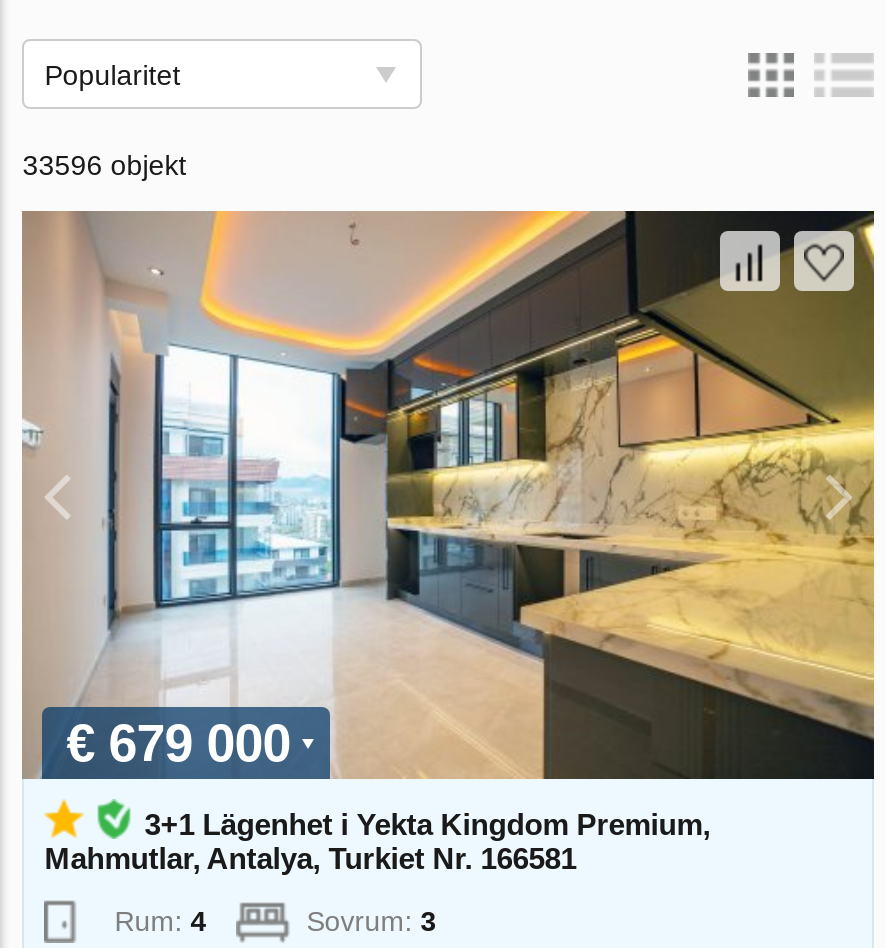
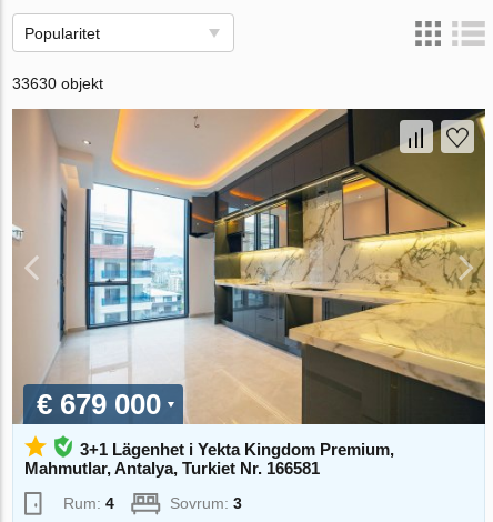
- 33596 objekt
+ 33630 objekt
